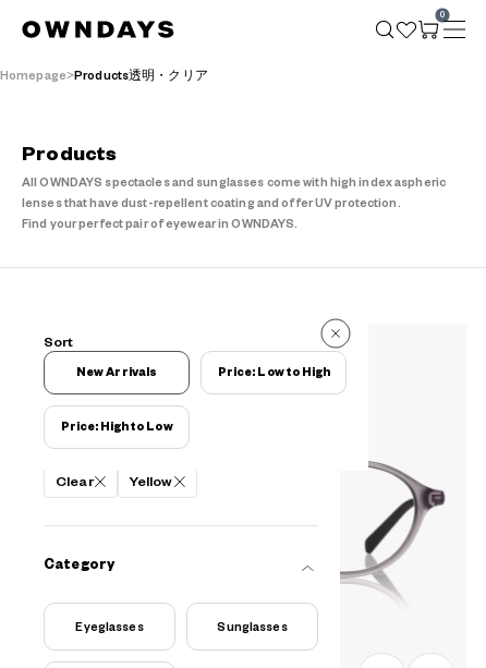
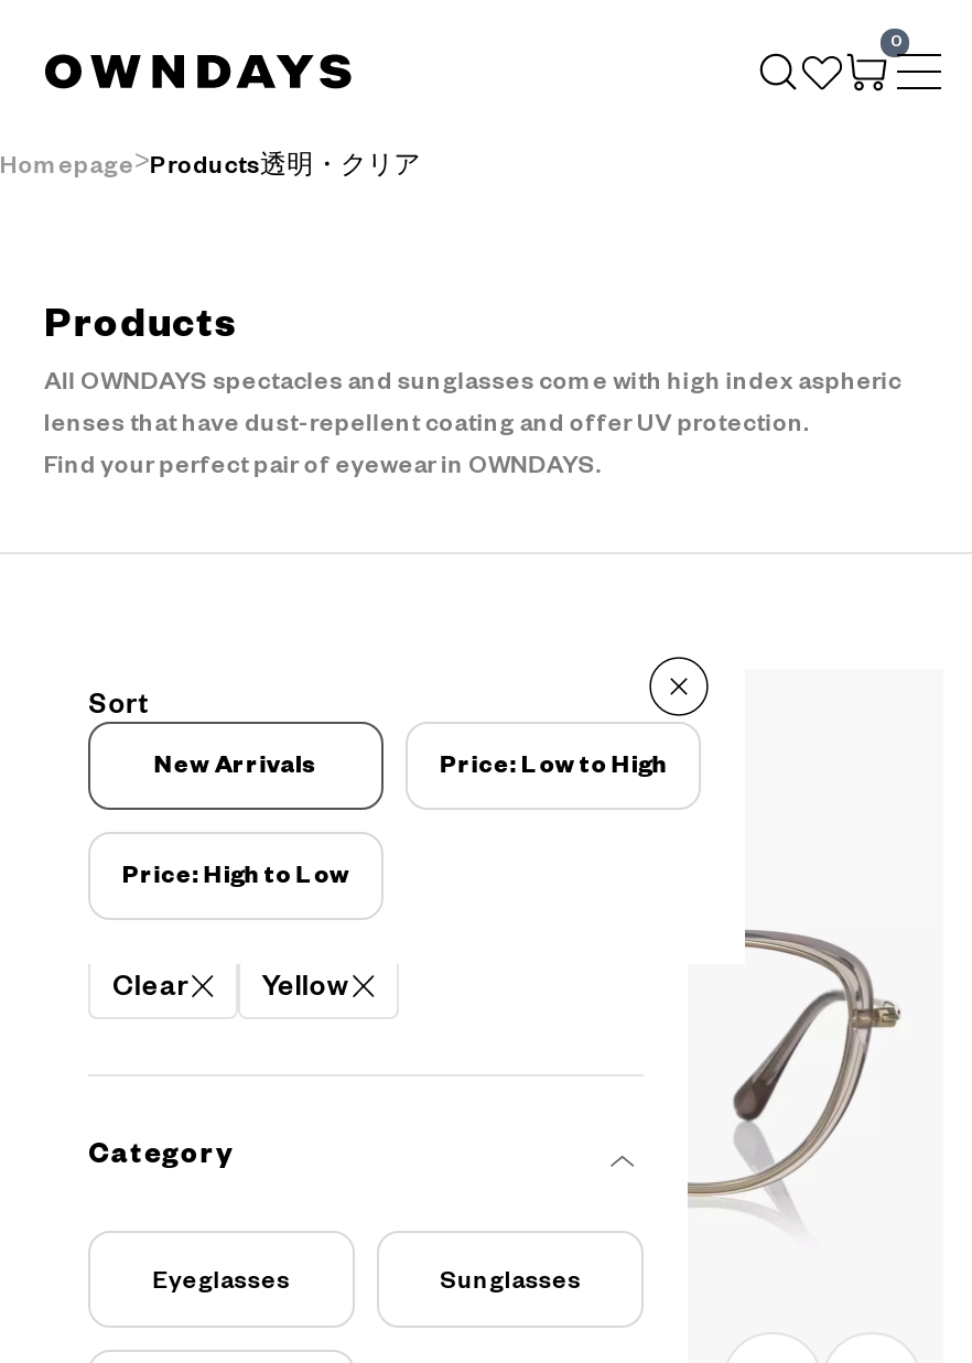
- [image]
+ [image]
